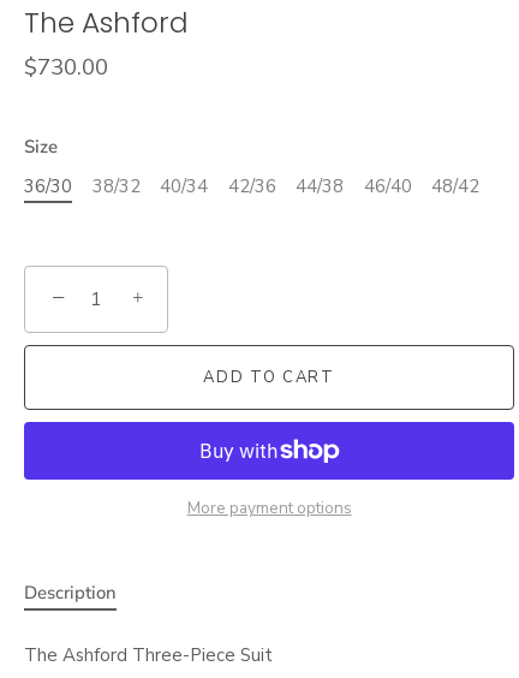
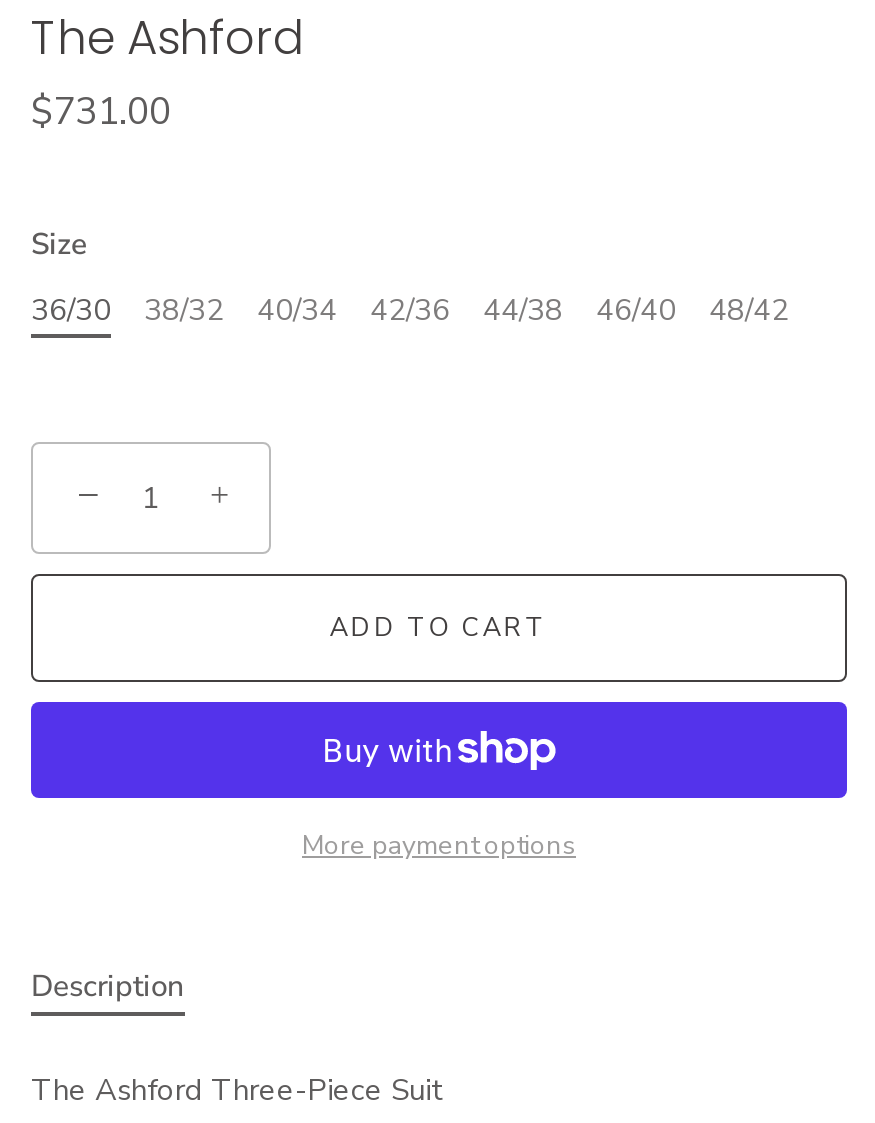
- $730.00
+ $731.00
